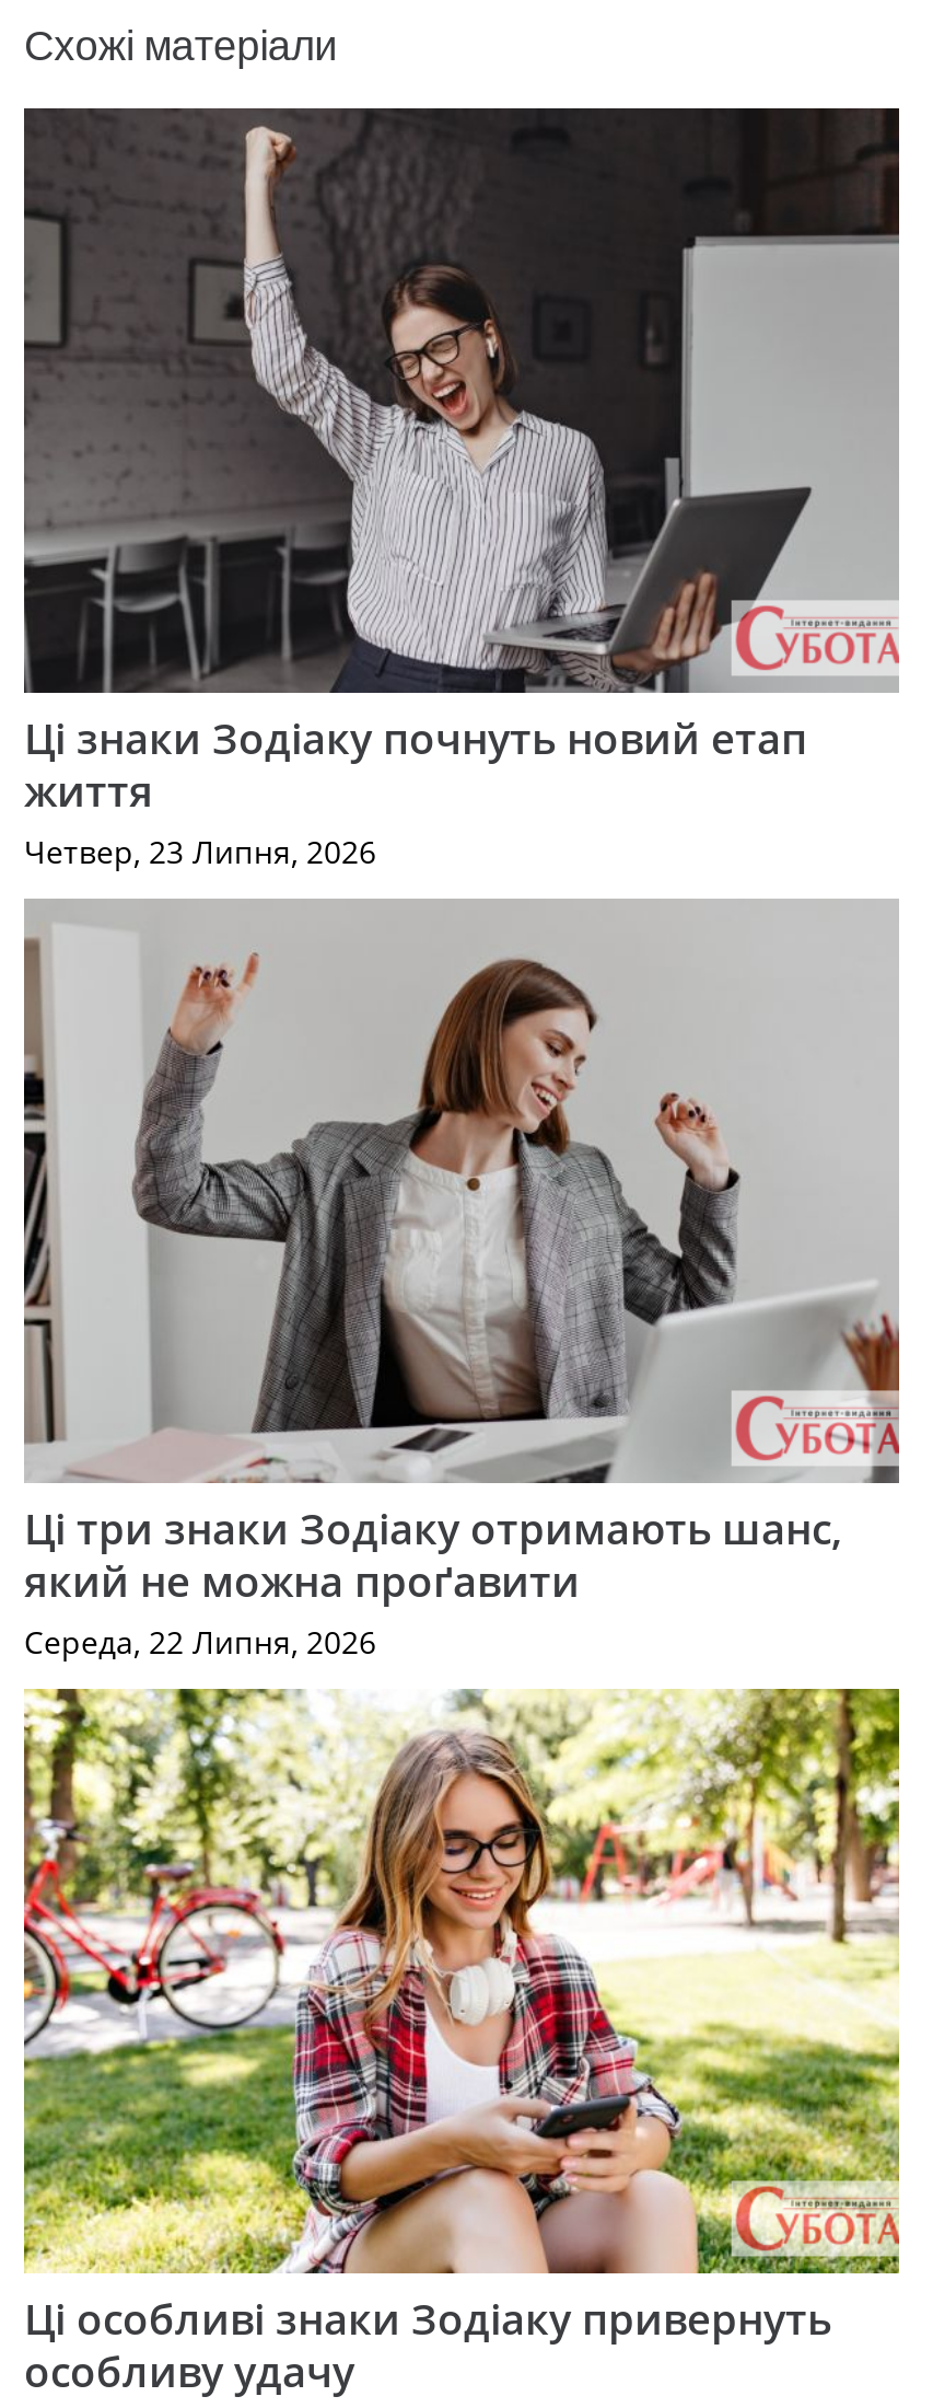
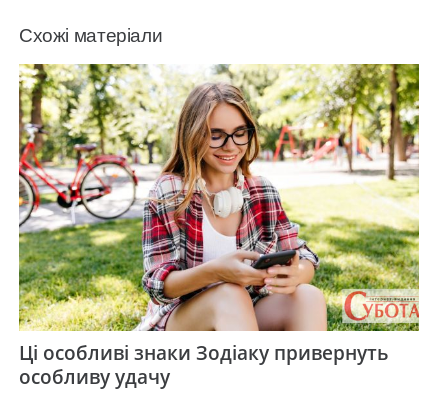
- [image]
- Ці знаки Зодіаку почнуть новий етап
- життя
- Четвер, 23 Липня, 2026

- [image]
- Ці три знаки Зодіаку отримають шанс,
- який не можна проґавити
- Середа, 22 Липня, 2026
